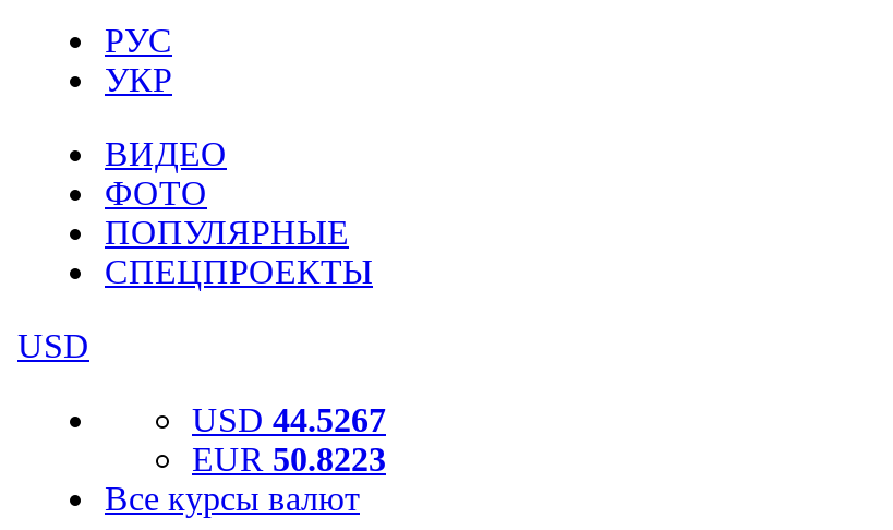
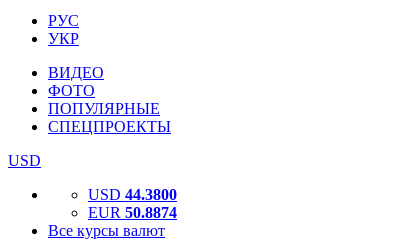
- USD 44.5267
+ USD 44.3800

- EUR 50.8223
+ EUR 50.8874
